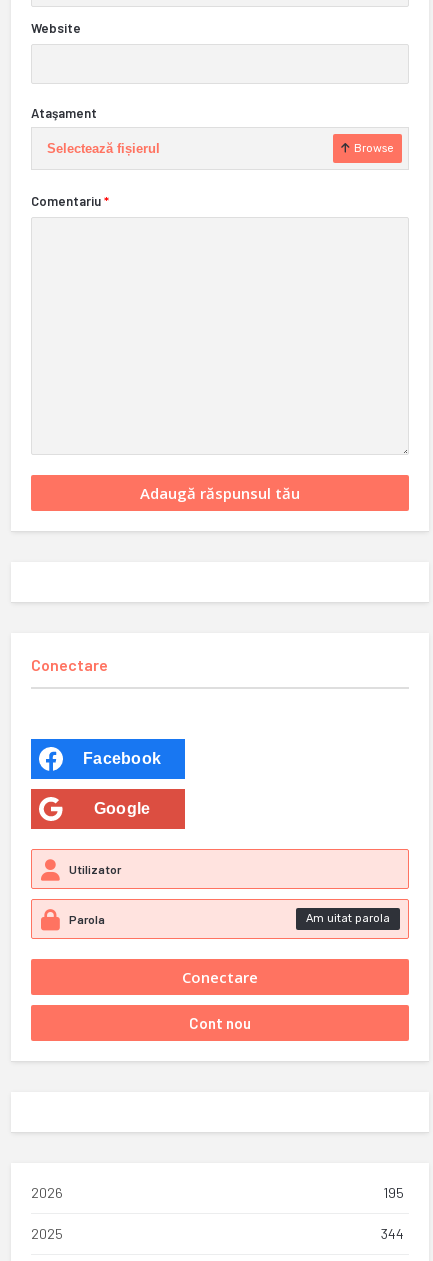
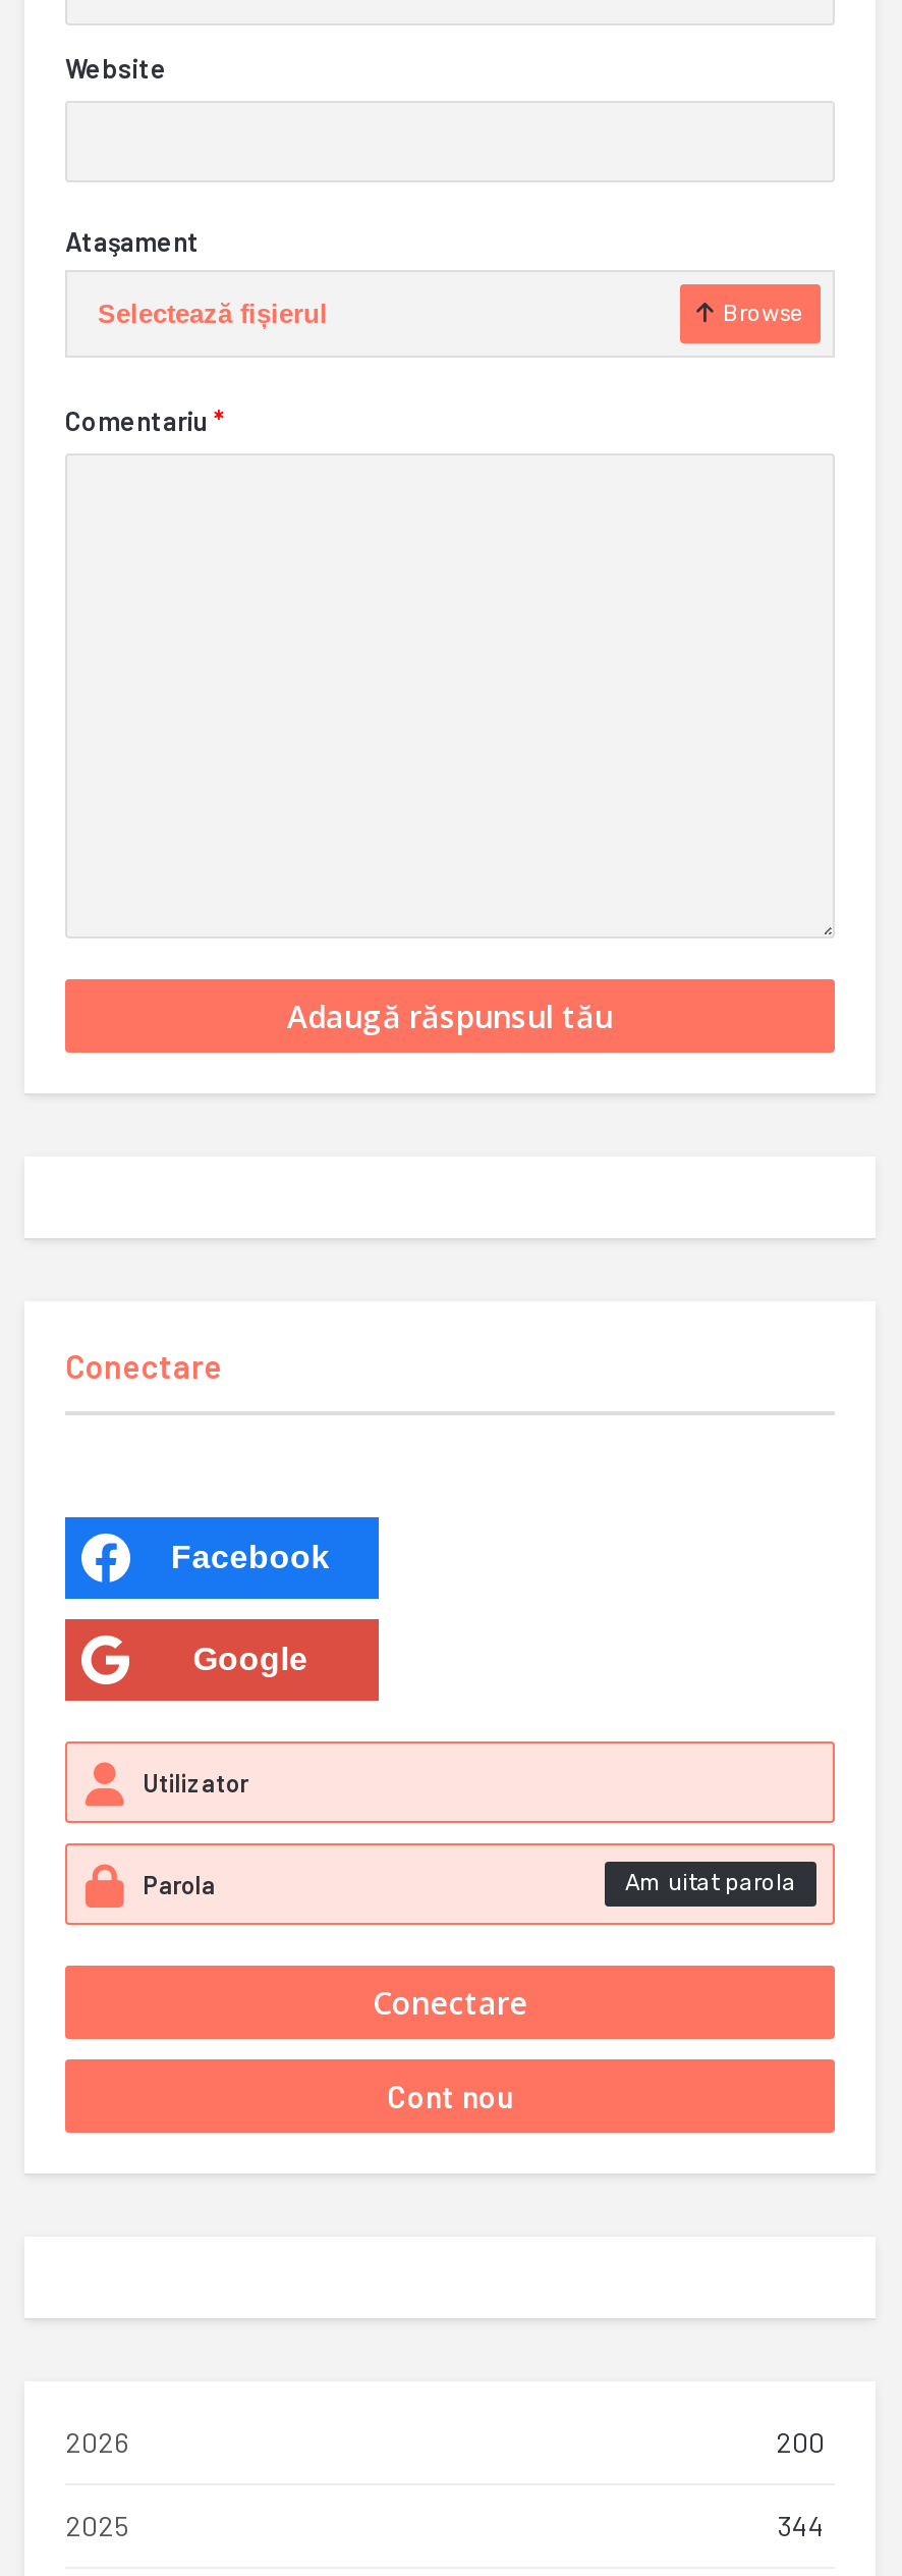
- 195
+ 200
